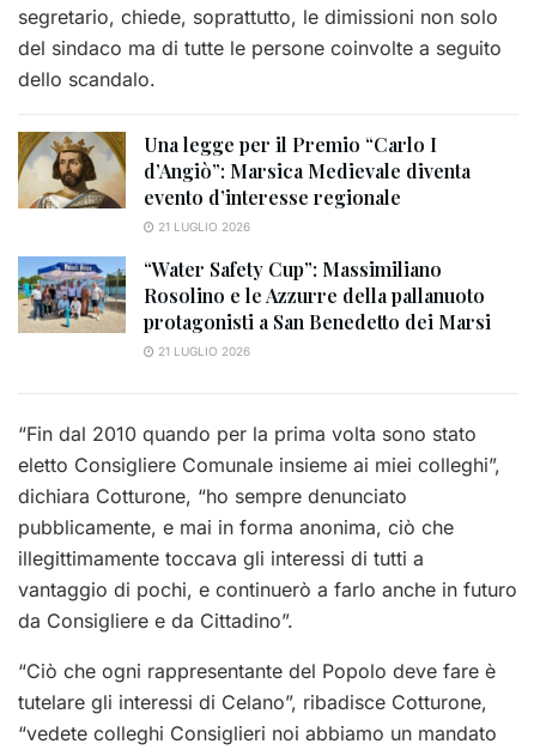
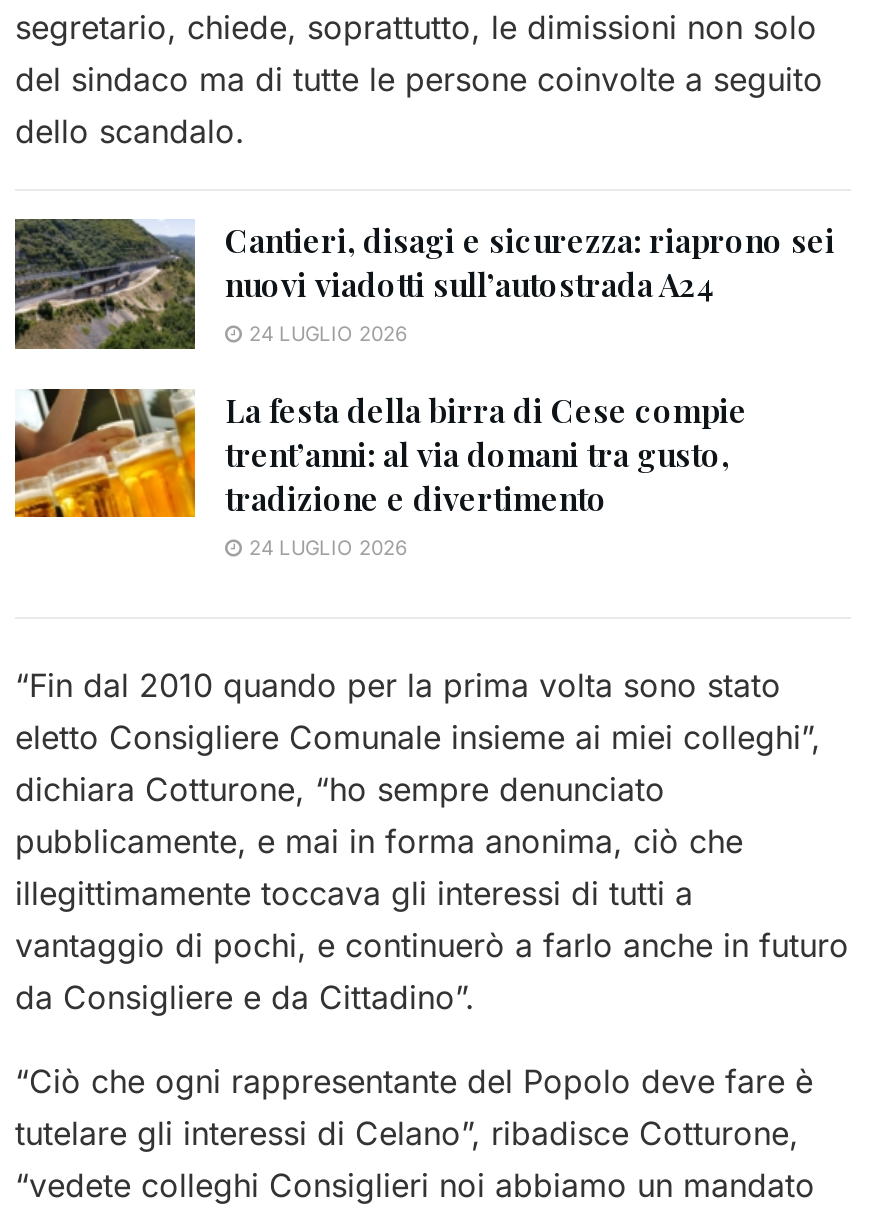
- [image]
- Una legge per il Premio “Carlo I
- d’Angiò”: Marsica Medievale diventa
- evento d’interesse regionale
- 21 LUGLIO 2026
+ [image]
+ Cantieri, disagi e sicurezza: riaprono sei
+ nuovi viadotti sull’autostrada A24
+ 24 LUGLIO 2026

- [image]
- “Water Safety Cup”: Massimiliano
- Rosolino e le Azzurre della pallanuoto
- protagonisti a San Benedetto dei Marsi
- 21 LUGLIO 2026
+ [image]
+ La festa della birra di Cese compie
+ trent’anni: al via domani tra gusto,
+ tradizione e divertimento
+ 24 LUGLIO 2026
